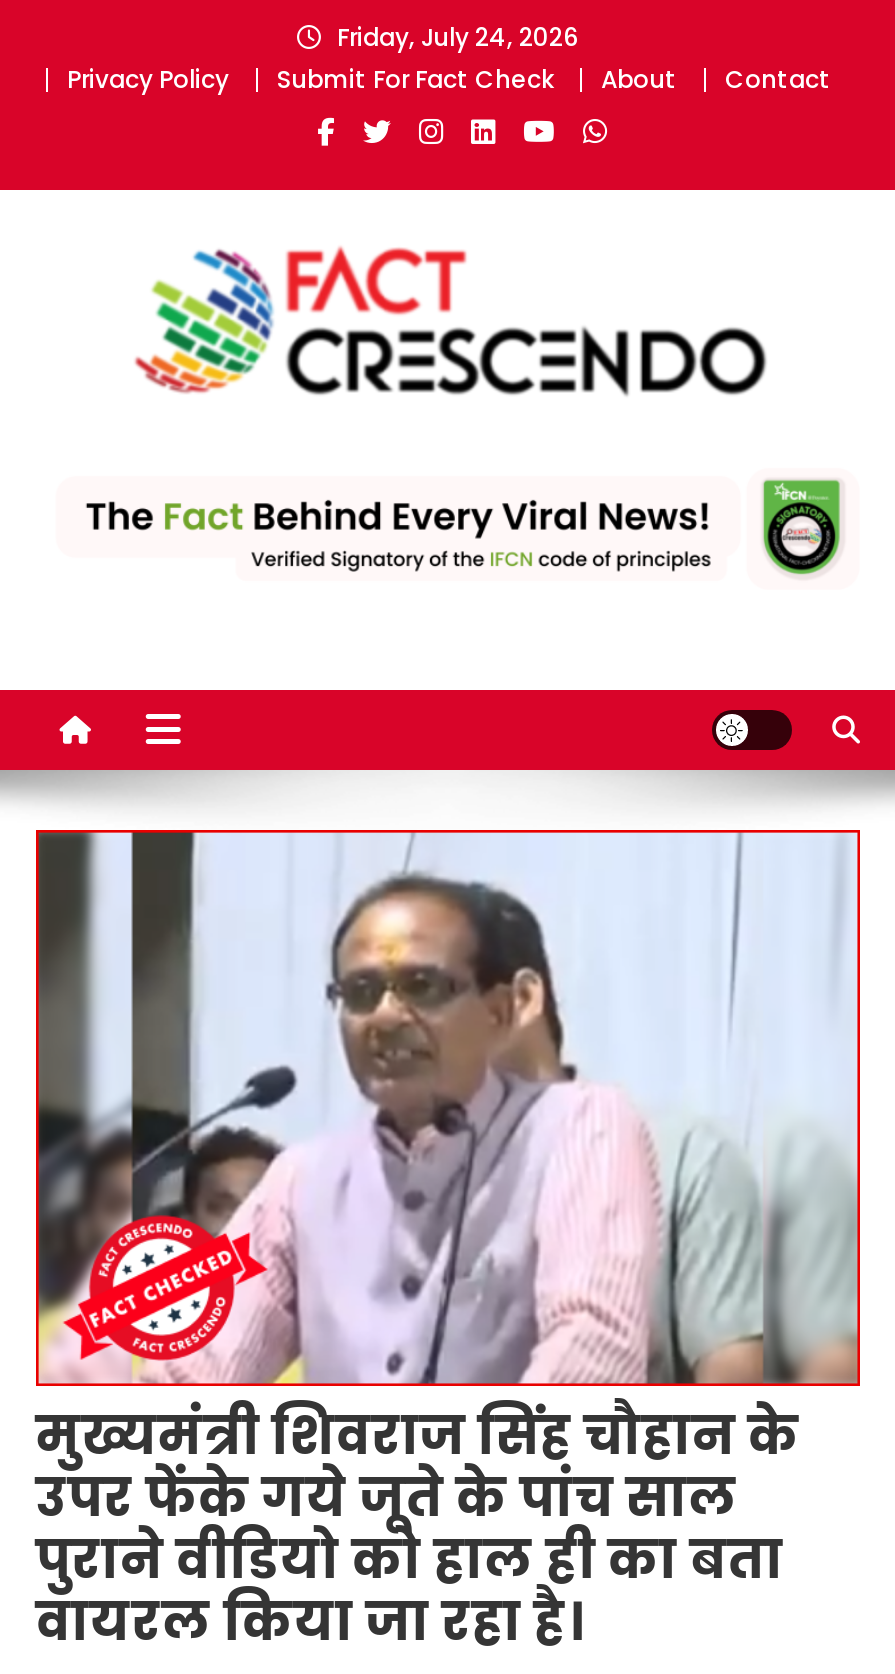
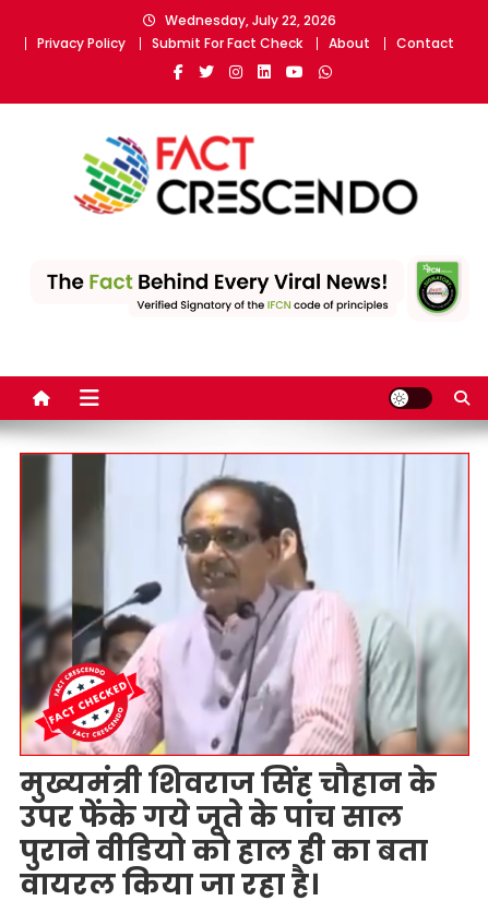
- Friday, July 24, 2026
+ Wednesday, July 22, 2026
